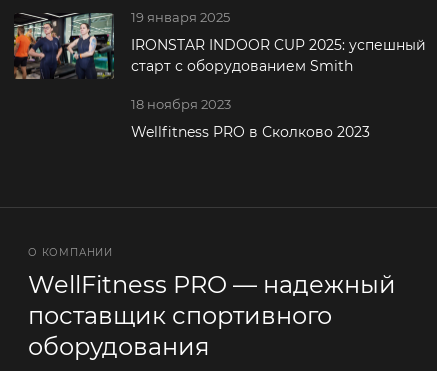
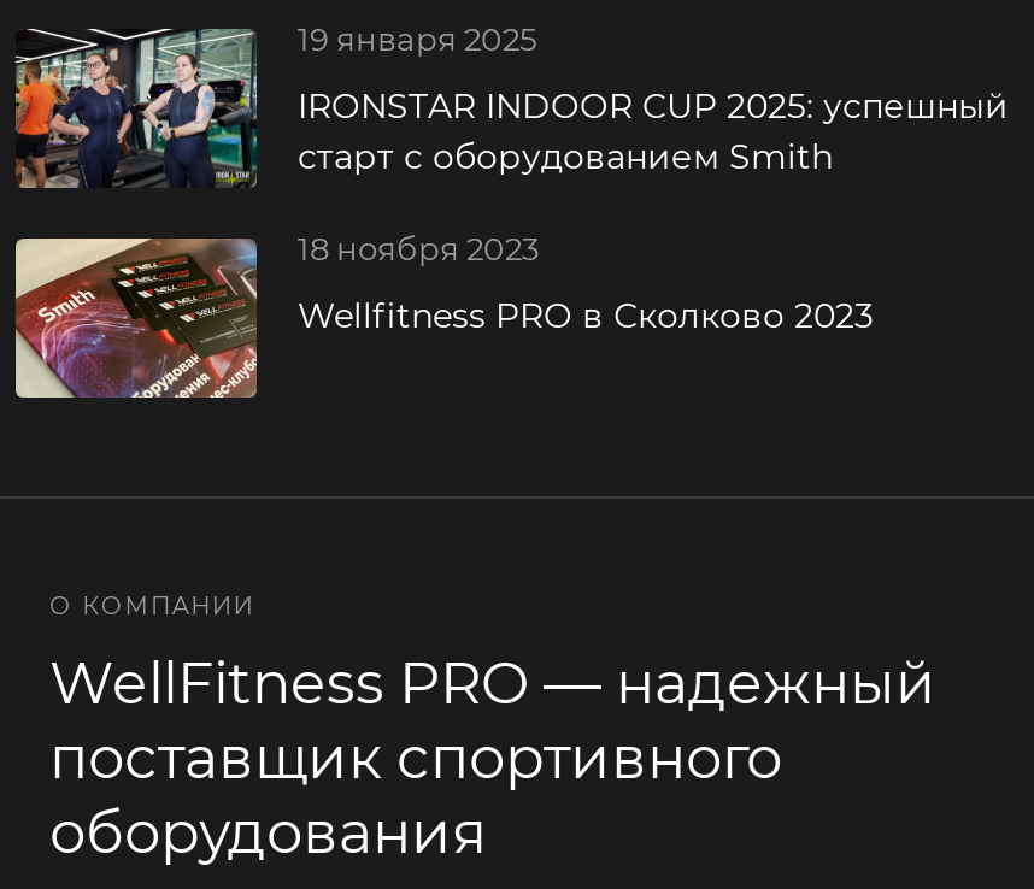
+ [image]
